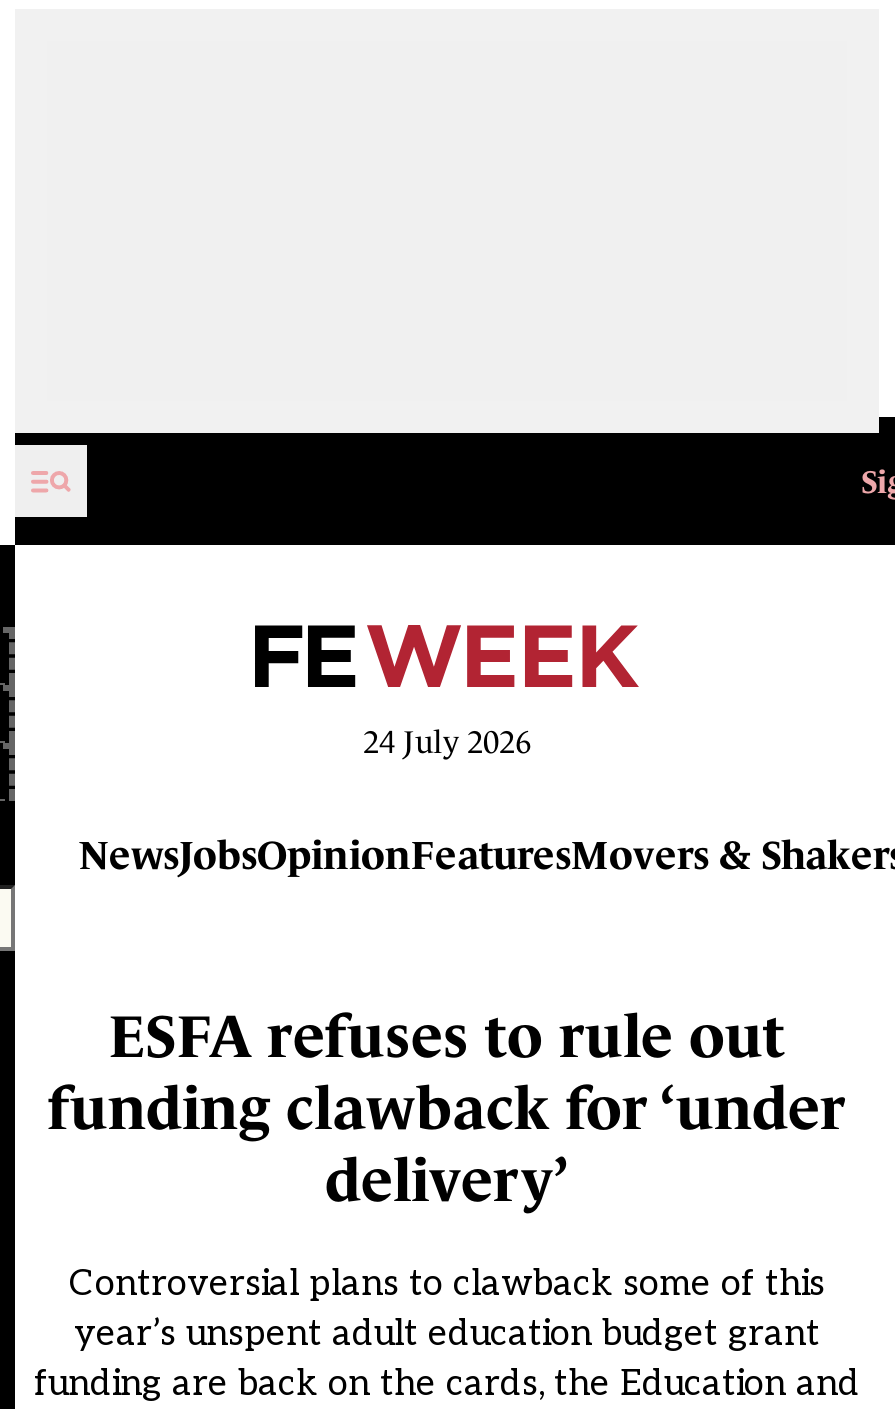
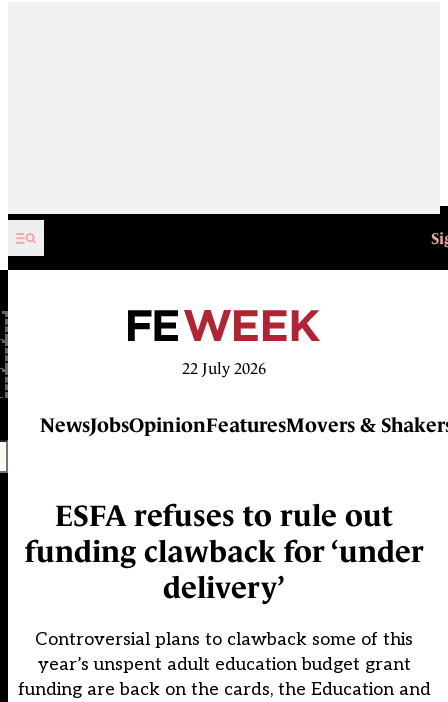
- 24 July 2026
+ 22 July 2026
